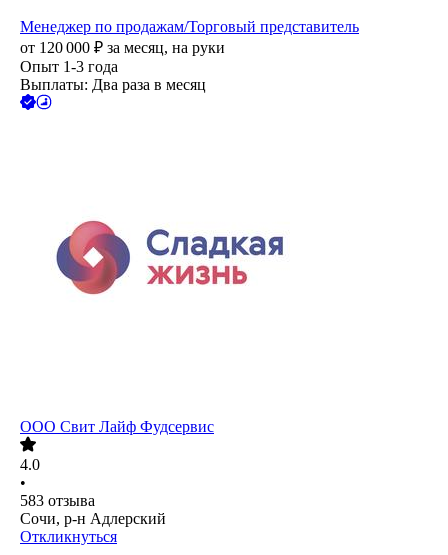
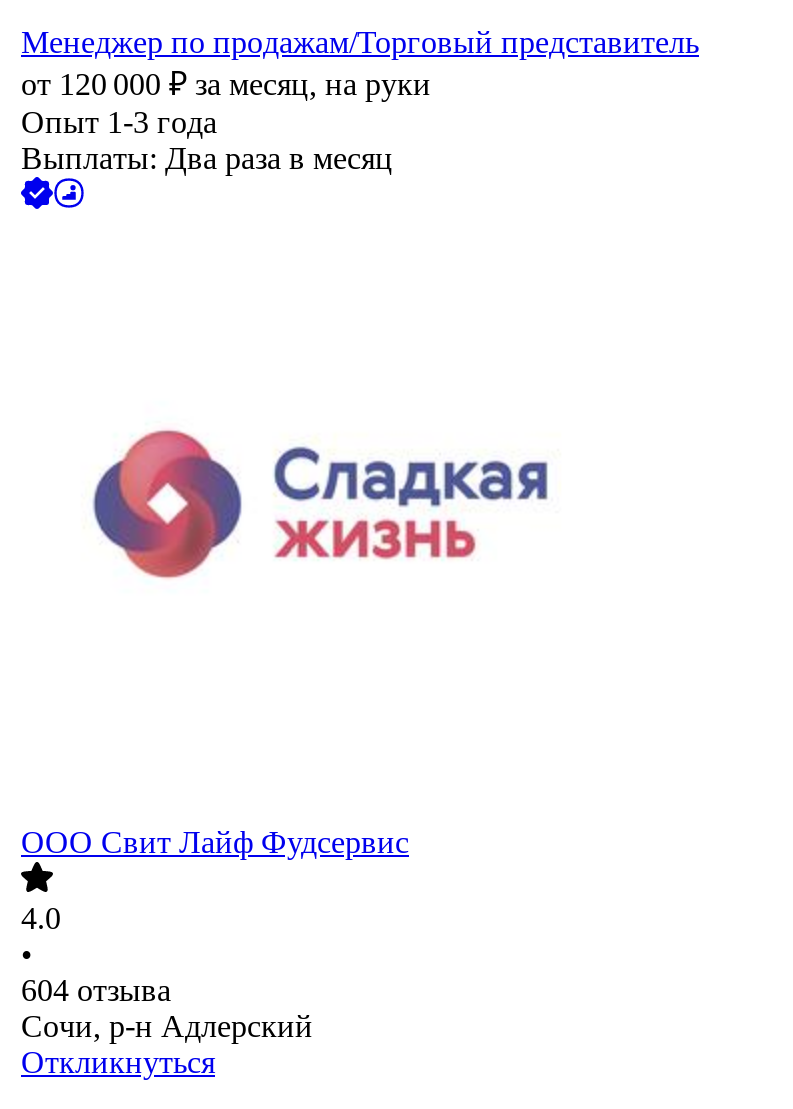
- 583 отзыва
+ 604 отзыва
